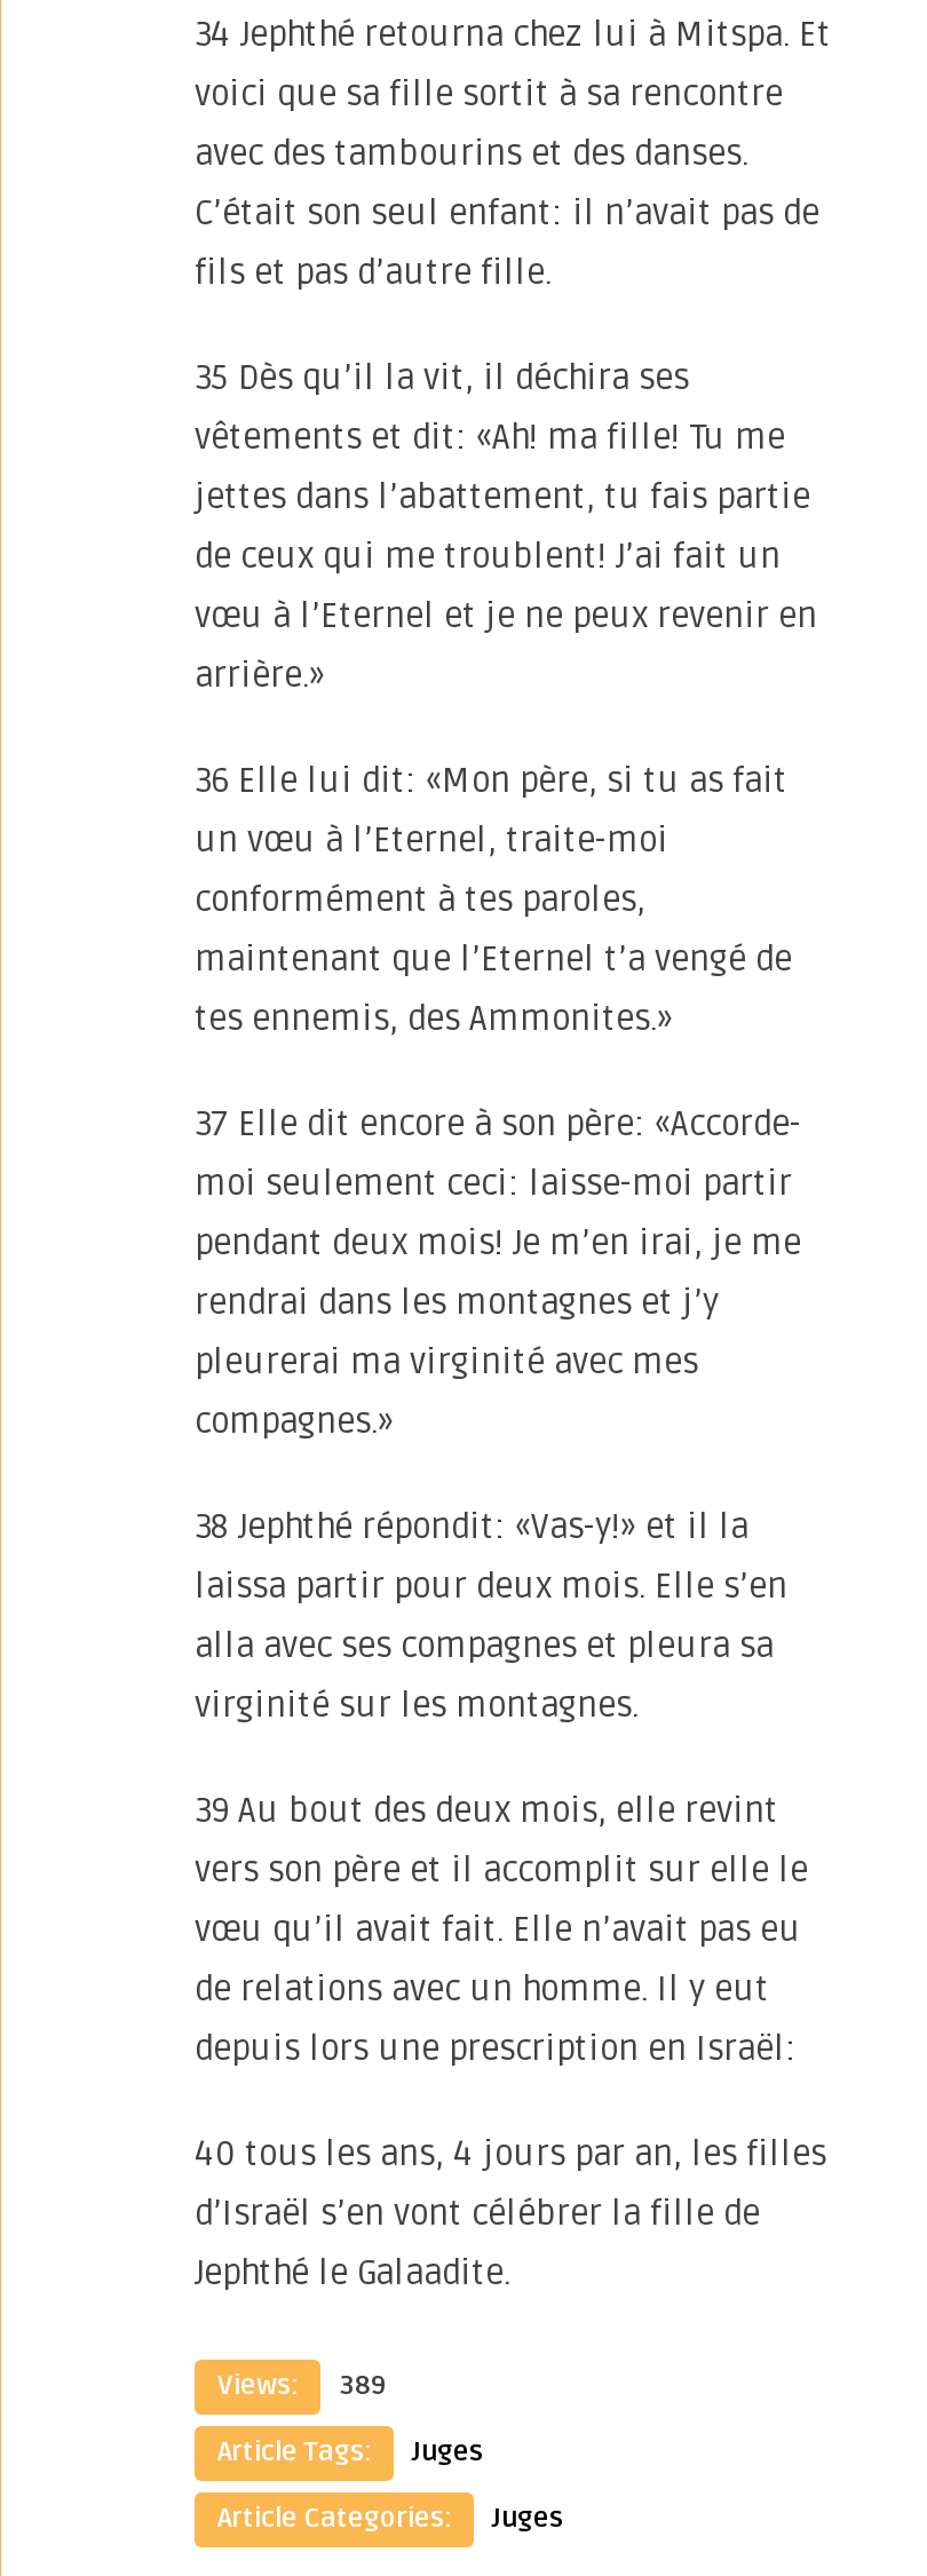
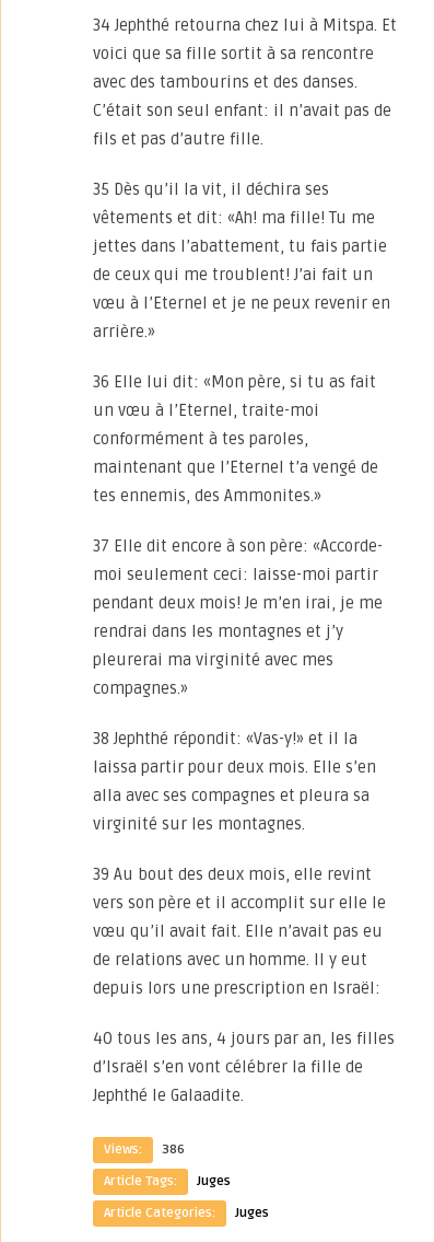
- Views: 389
+ Views: 386
